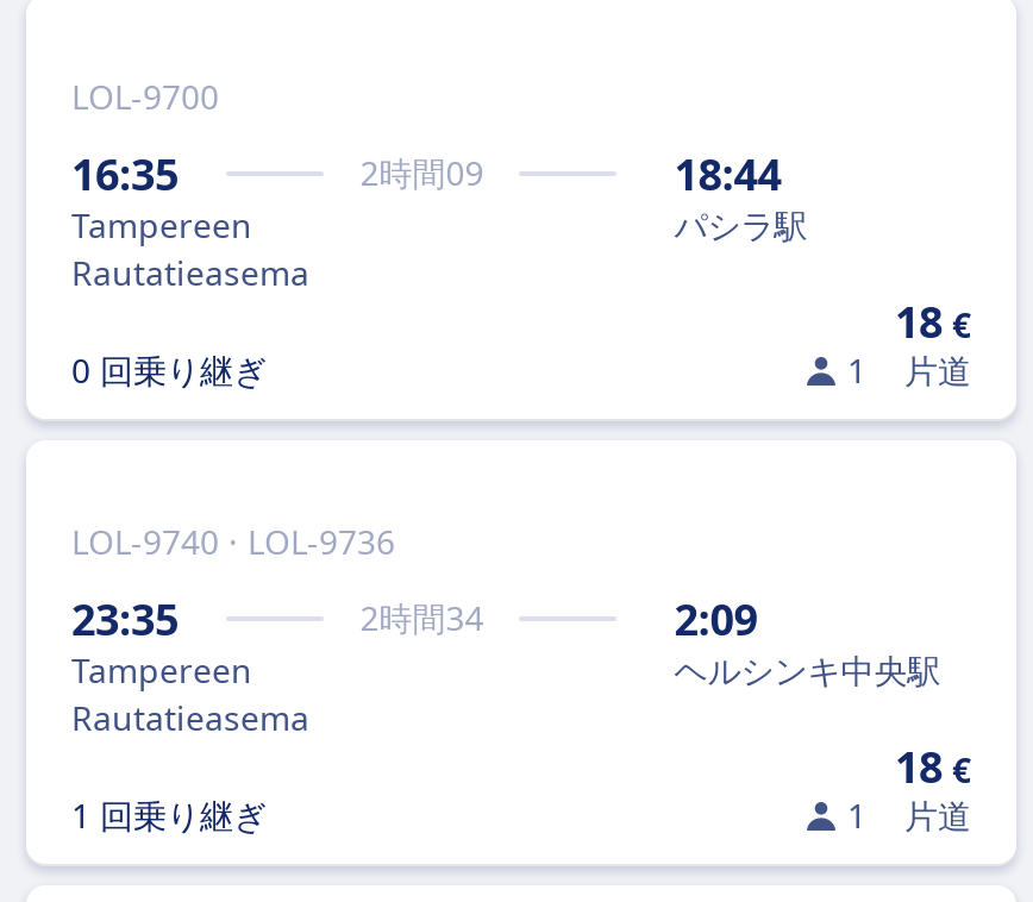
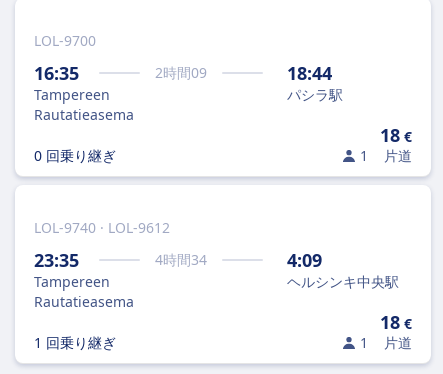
- LOL-9740 · LOL-9736
+ LOL-9740 · LOL-9612

- 2時間34
+ 4時間34

- 2:09
+ 4:09
